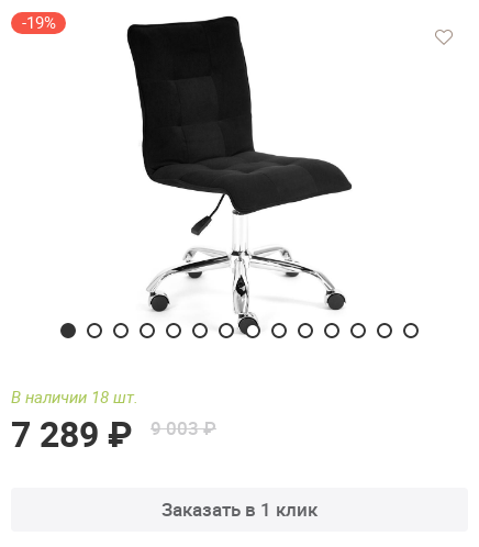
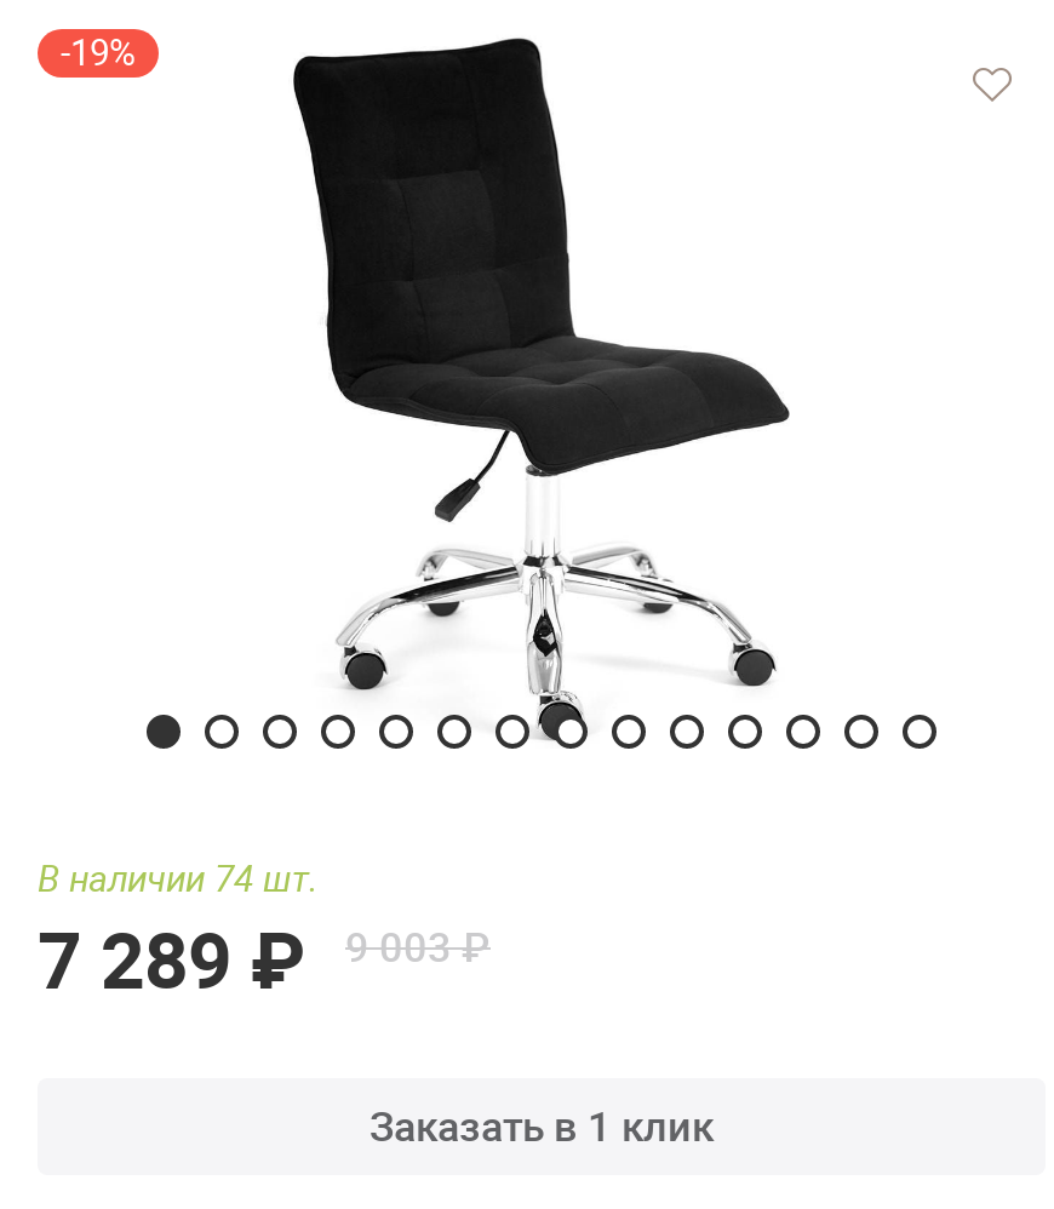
- В наличии 18 шт.
+ В наличии 74 шт.
